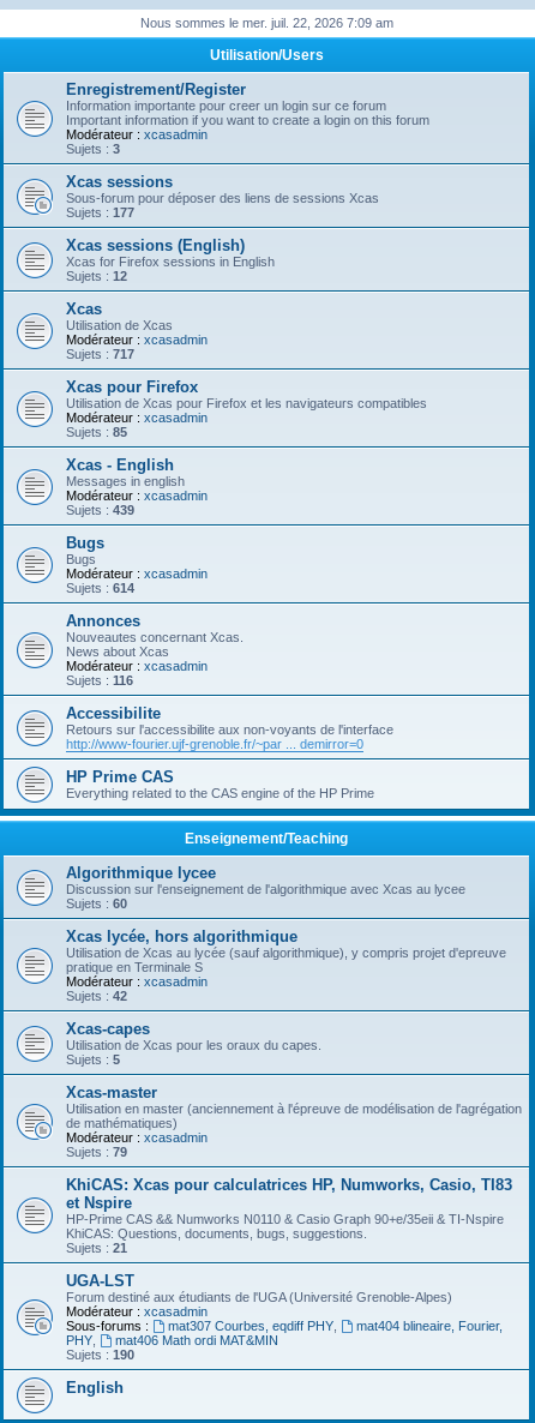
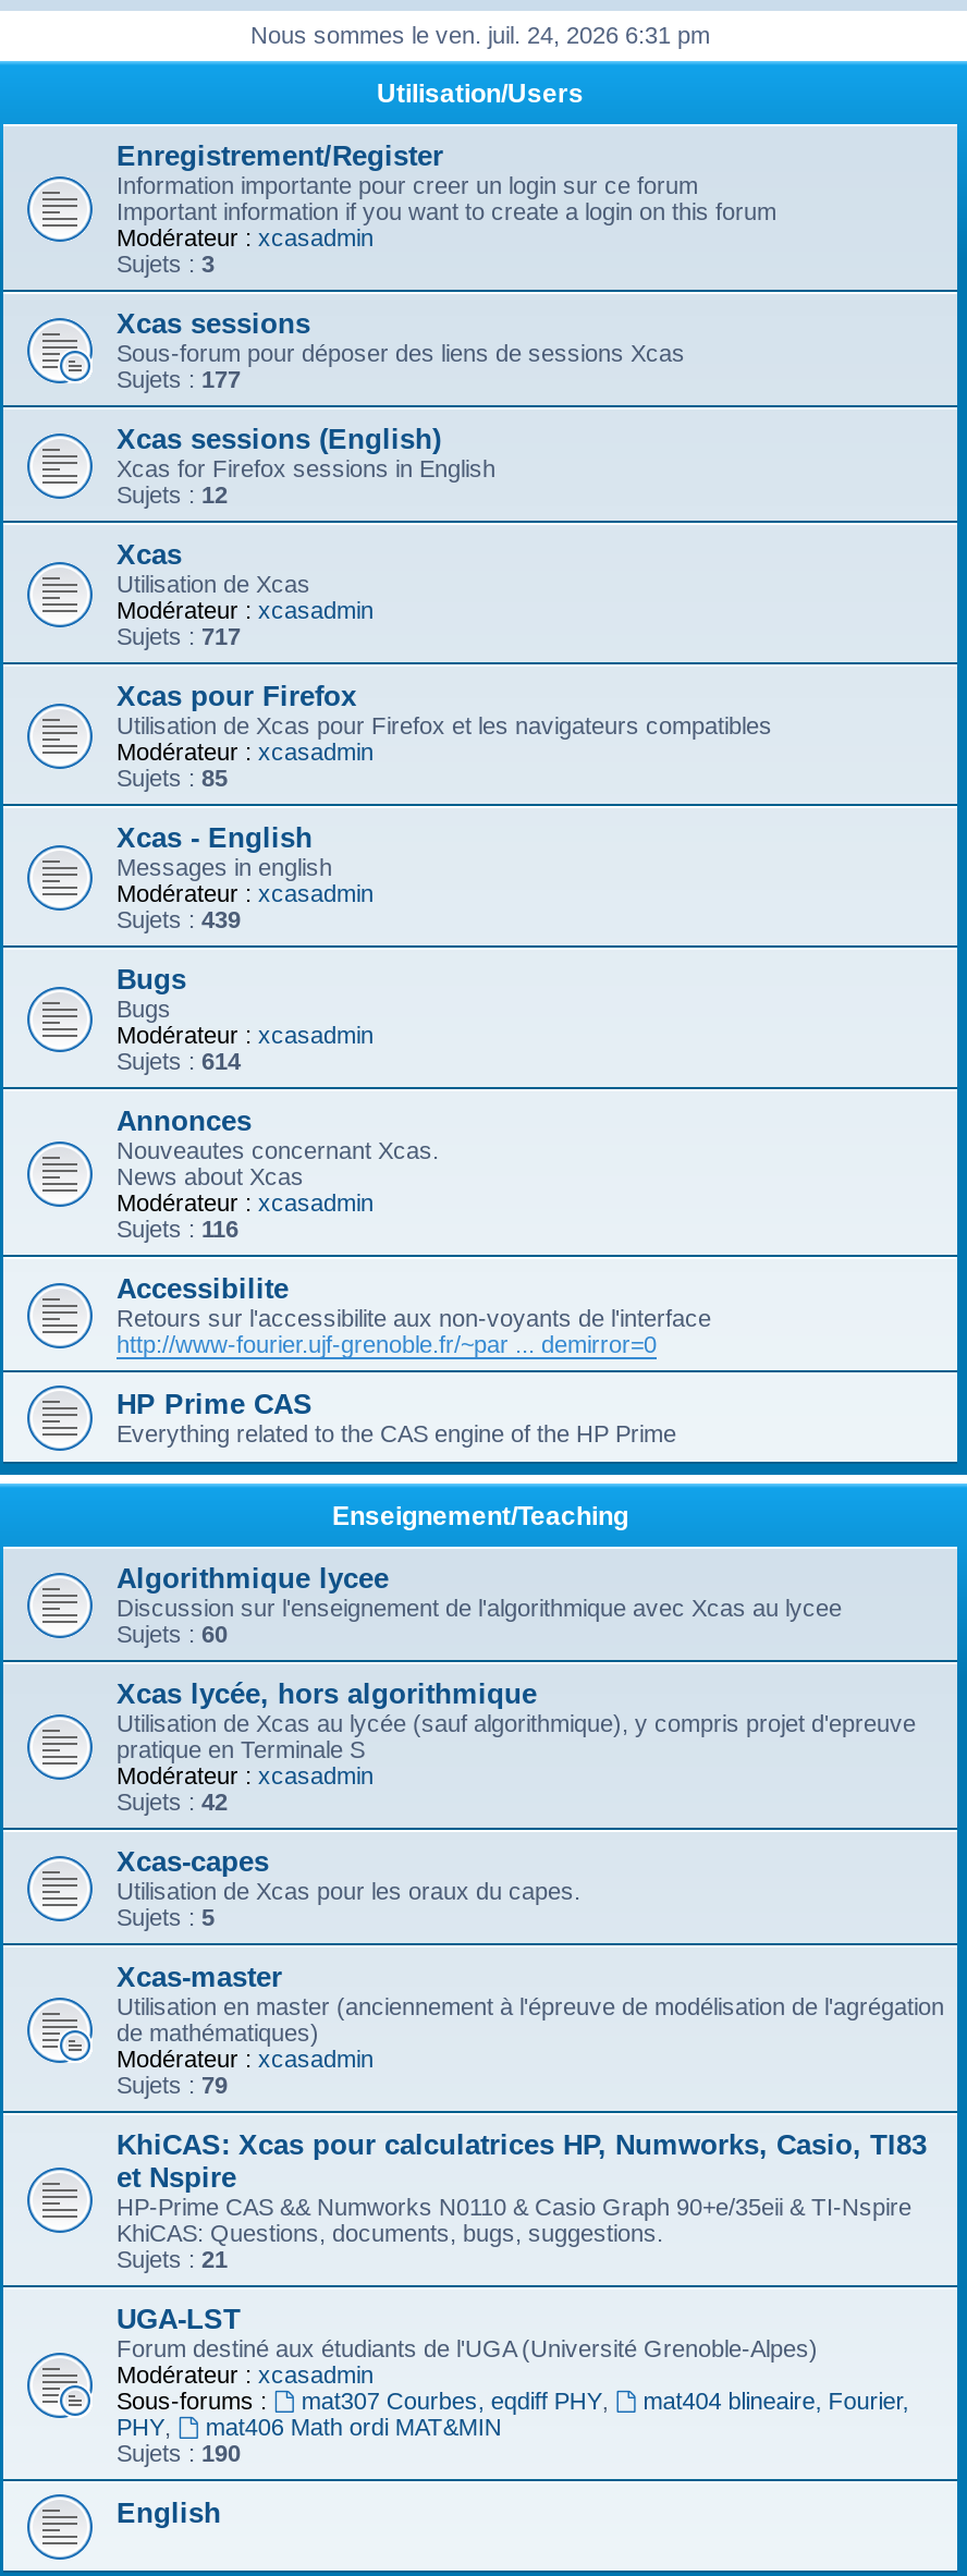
- Nous sommes le mer. juil. 22, 2026 7:09 am
+ Nous sommes le ven. juil. 24, 2026 6:31 pm
